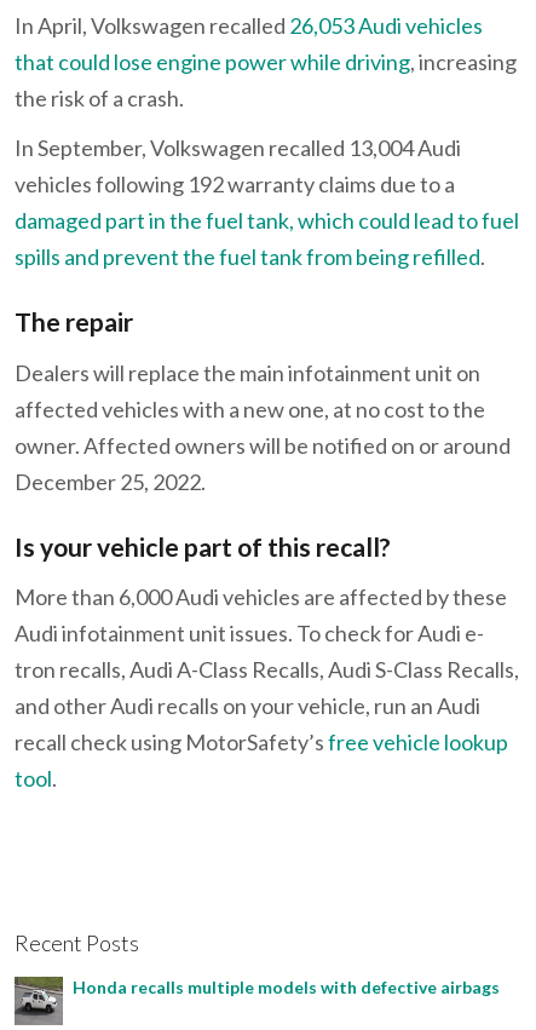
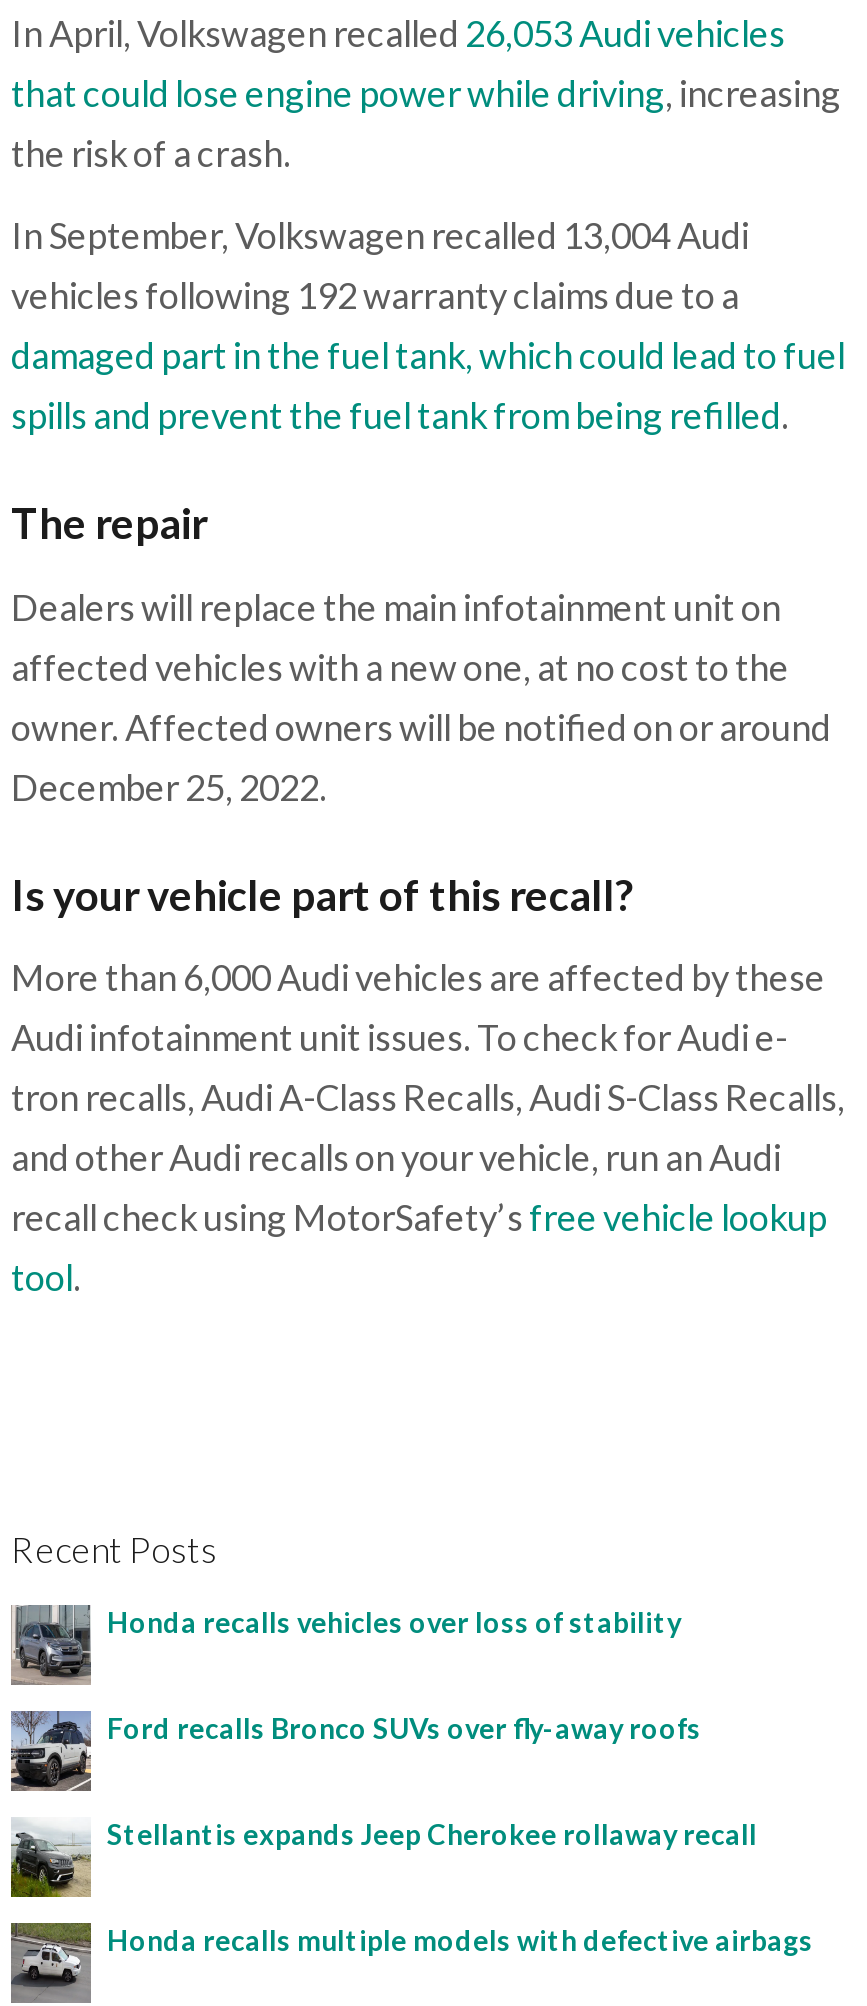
+ [image]
+ Honda recalls vehicles over loss of stability
+ Ford recalls Bronco SUVs over fly-away roofs
+ Stellantis expands Jeep Cherokee rollaway recall

+ [image]

+ [image]
